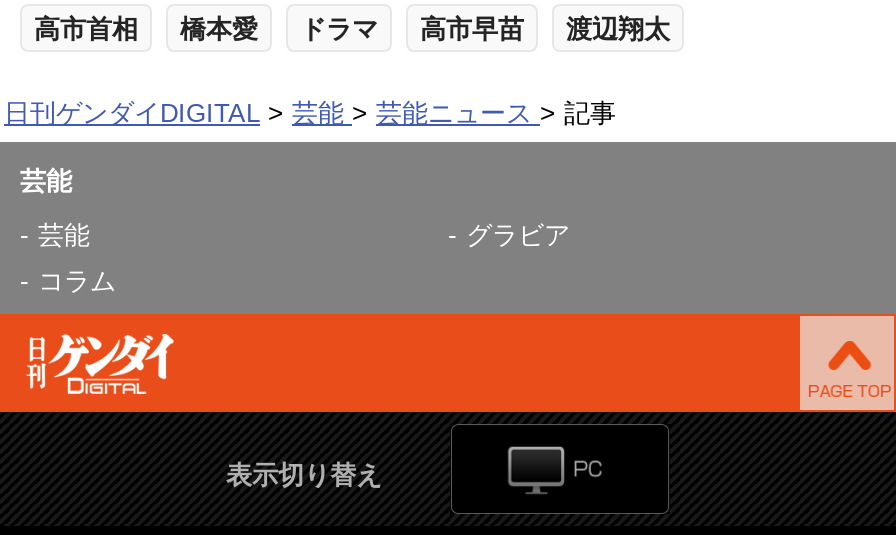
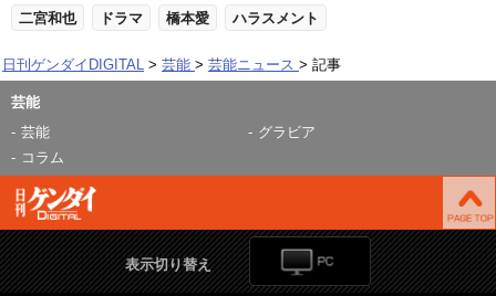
- 高市首相
- 橋本愛
+ 二宮和也

- 高市早苗
- 渡辺翔太
+ 橋本愛
+ ハラスメント
